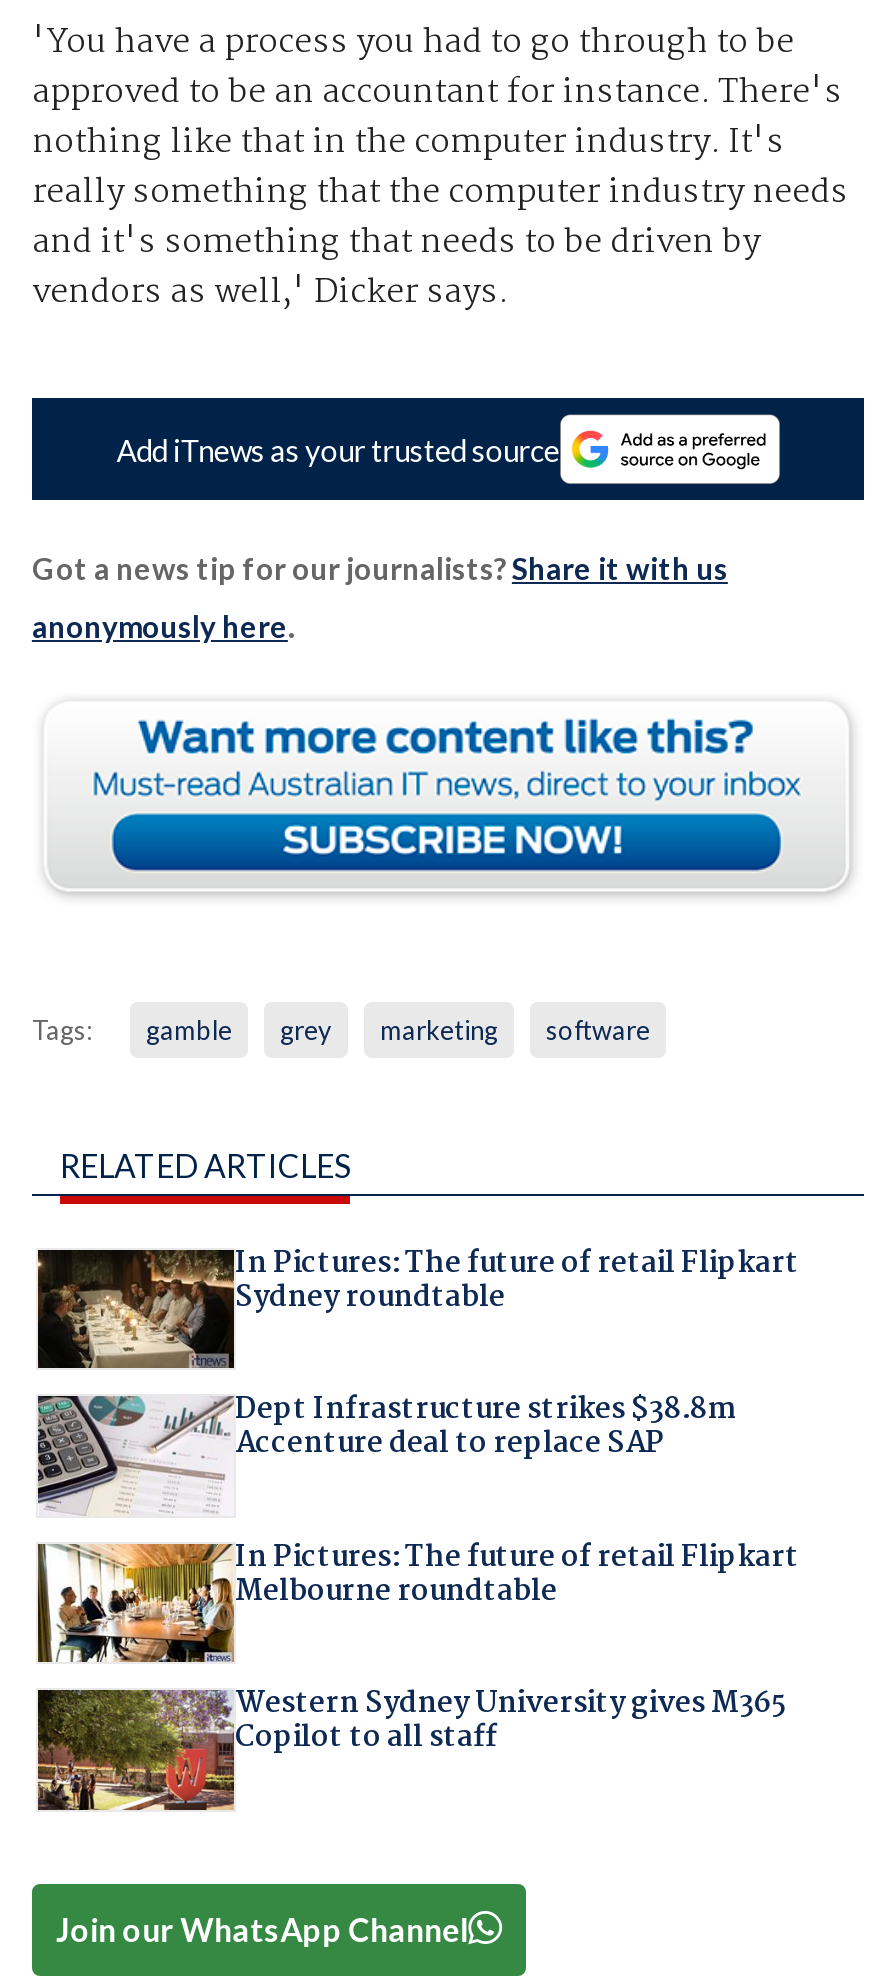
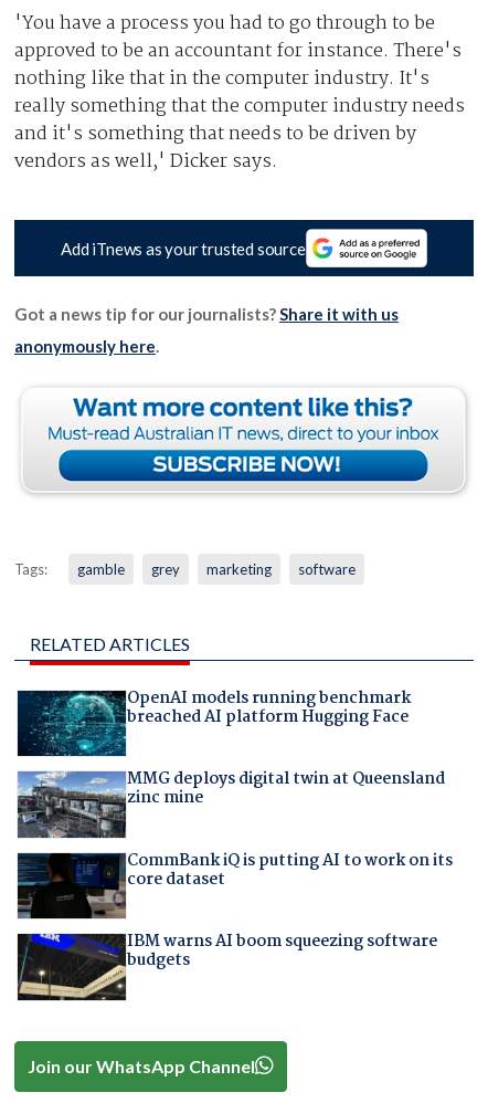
- [image]
- In Pictures: The future of retail Flipkart
- Sydney roundtable
+ [image]
+ OpenAI models running benchmark
+ breached AI platform Hugging Face

- [image]
- Dept Infrastructure strikes $38.8m
- Accenture deal to replace SAP
+ [image]
+ MMG deploys digital twin at Queensland
+ zinc mine

- [image]
- In Pictures: The future of retail Flipkart
- Melbourne roundtable
+ [image]
+ CommBank iQ is putting AI to work on its
+ core dataset

- [image]
- Western Sydney University gives M365
- Copilot to all staff
+ [image]
+ IBM warns AI boom squeezing software
+ budgets
